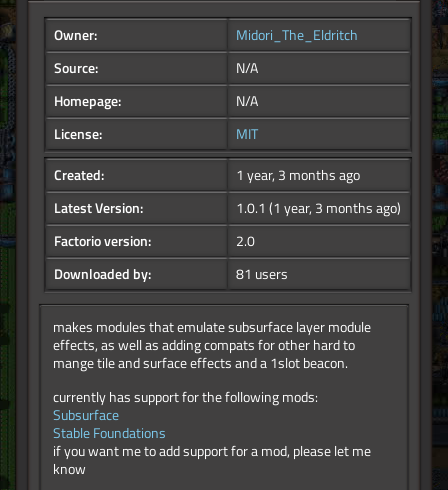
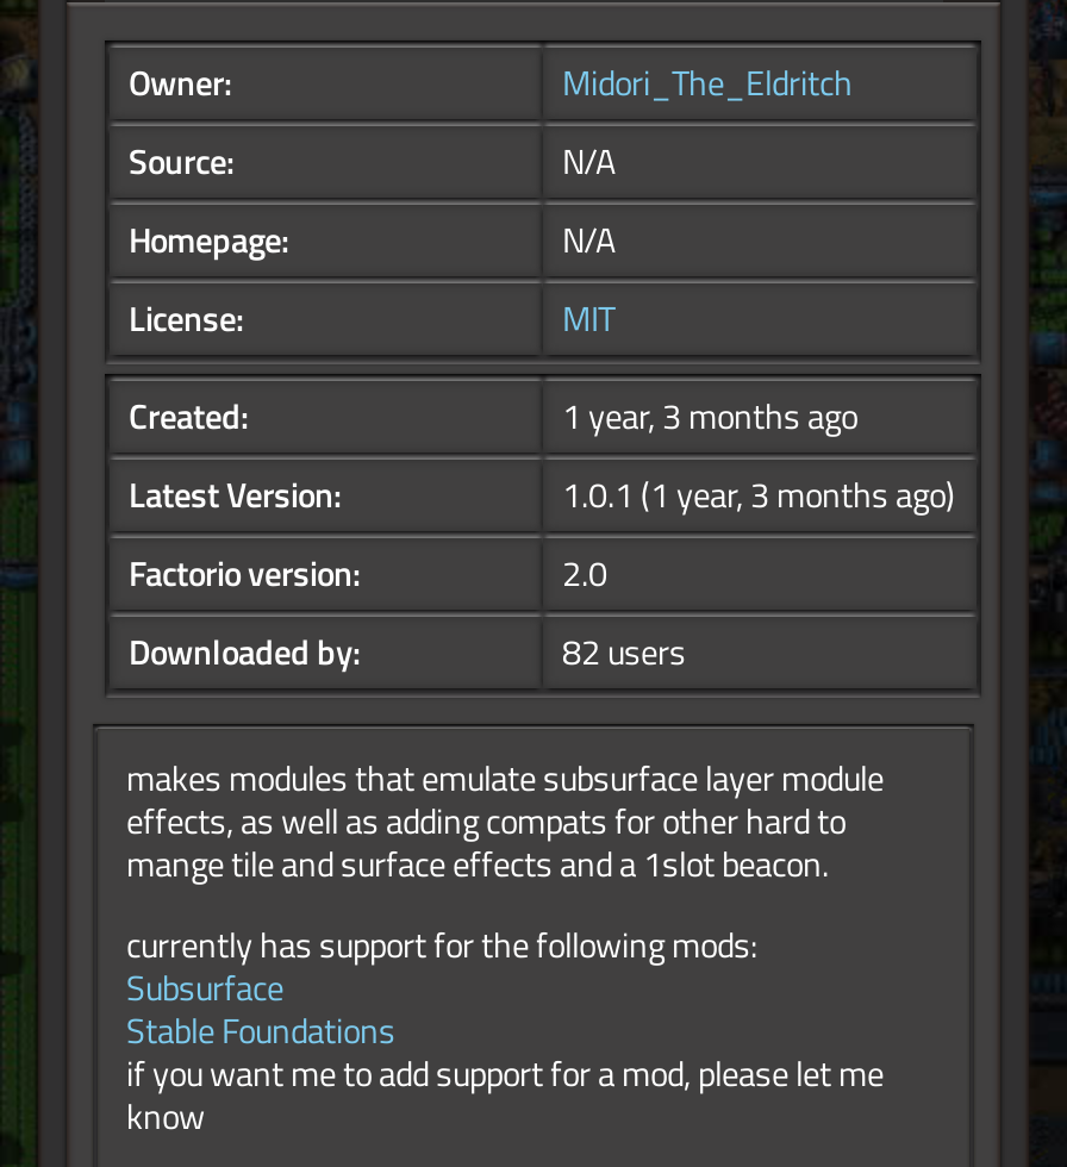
- 81 users
+ 82 users
